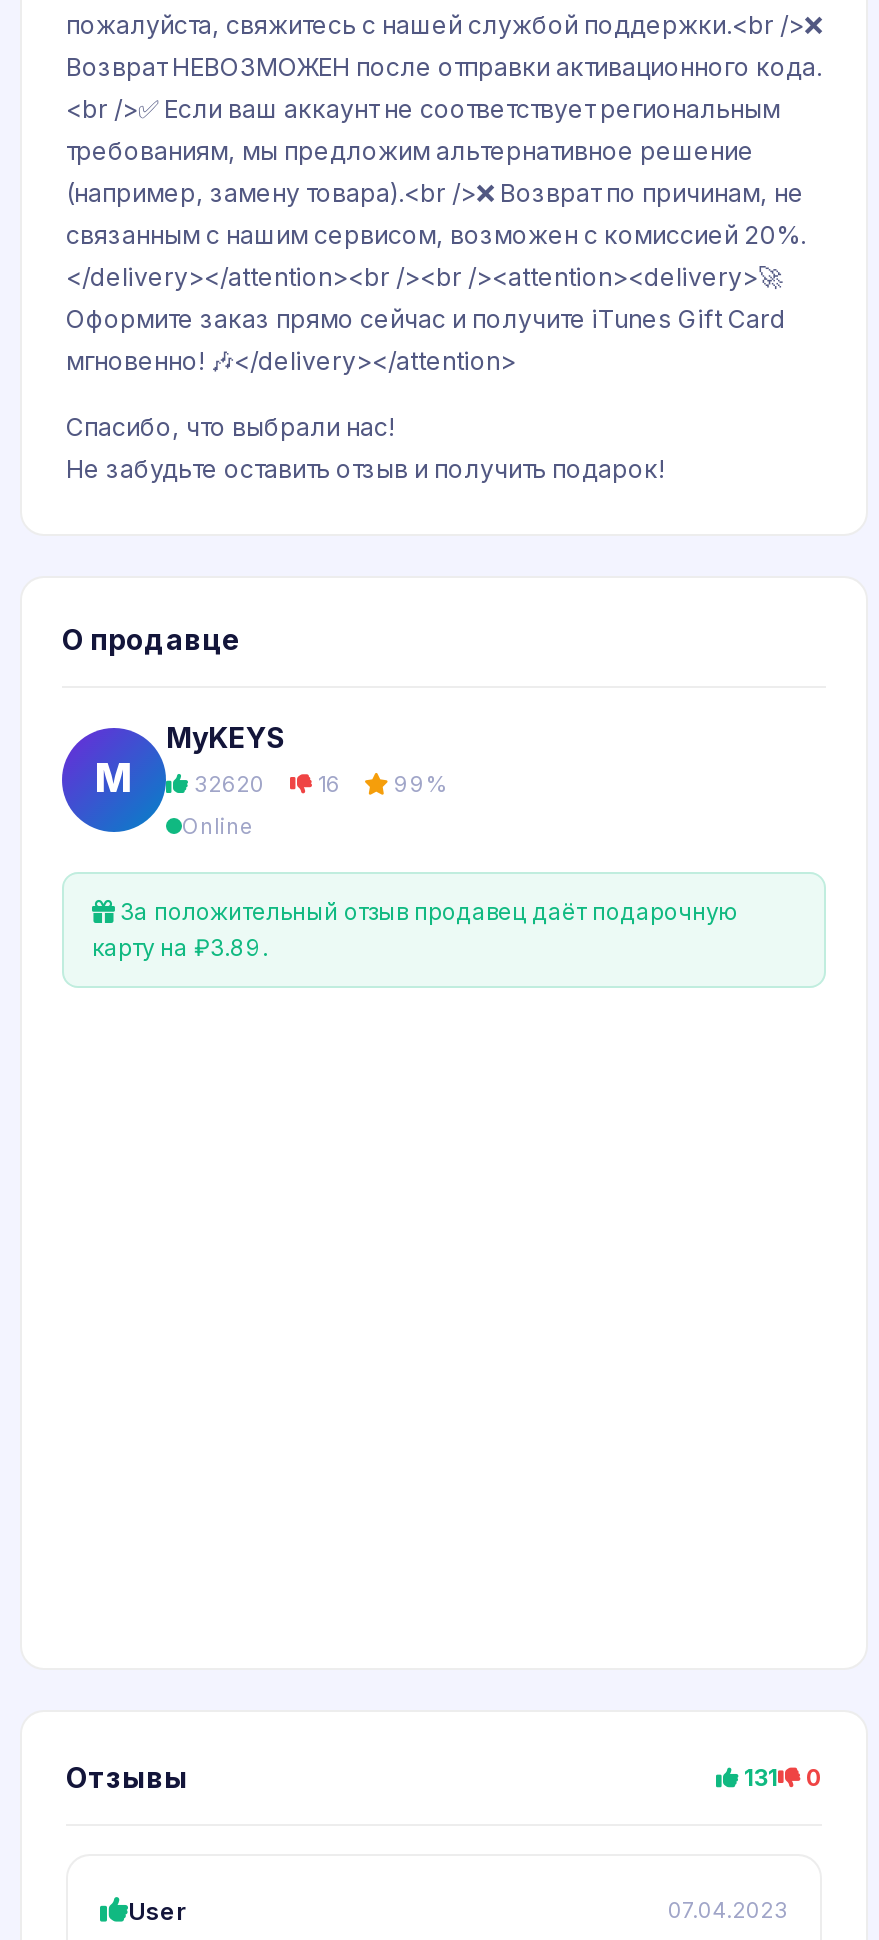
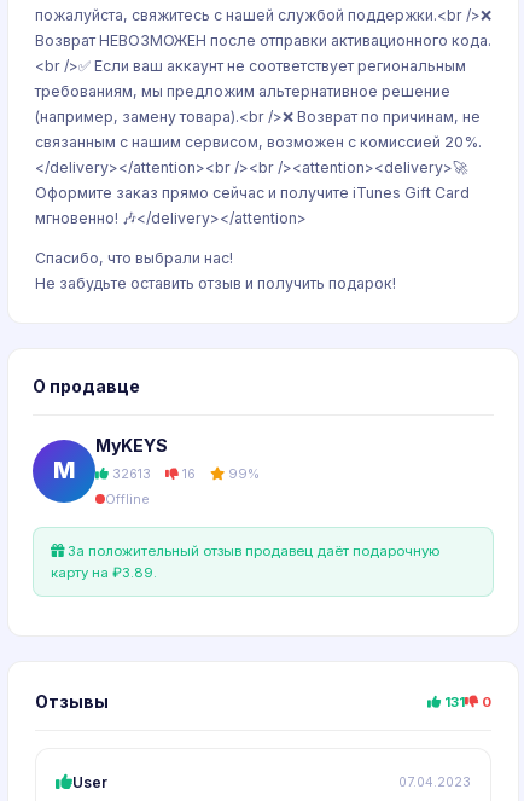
- M 32620 16 99%
+ M 32613 16 99%

- Online
+ Offline
